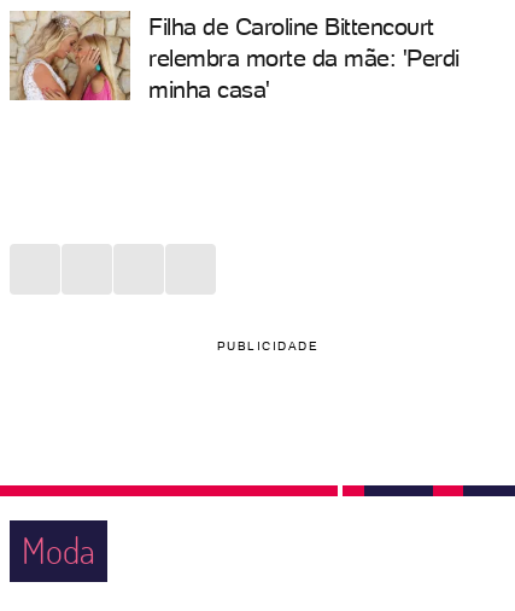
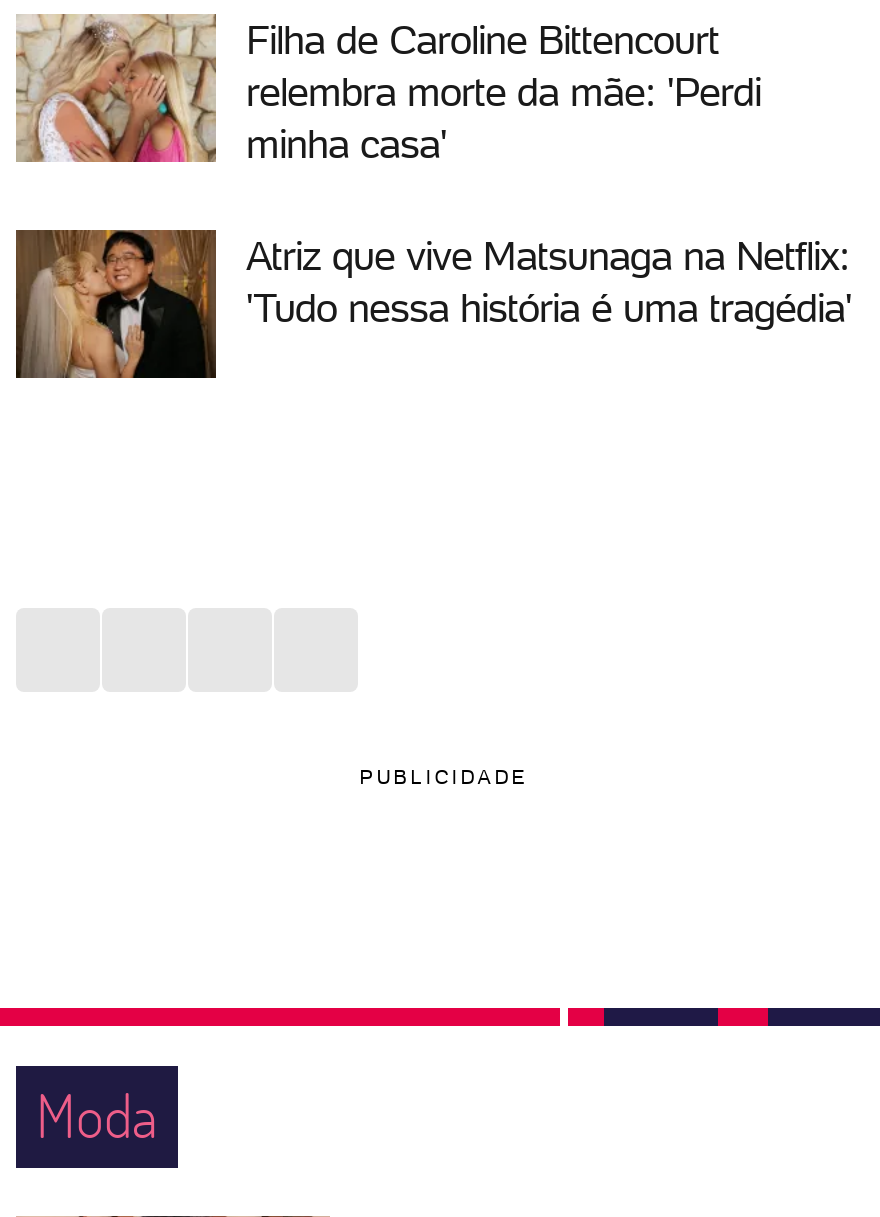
+ [image]
+ Atriz que vive Matsunaga na Netflix:
+ 'Tudo nessa história é uma tragédia'
